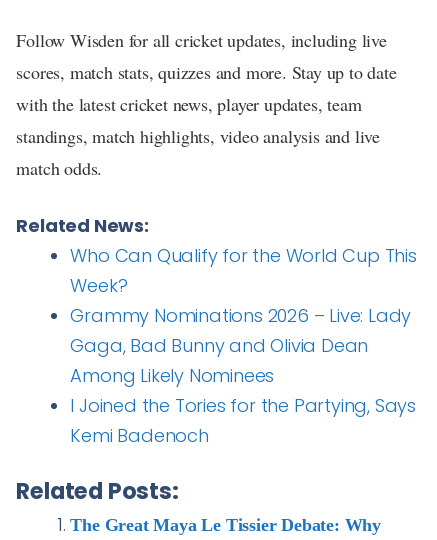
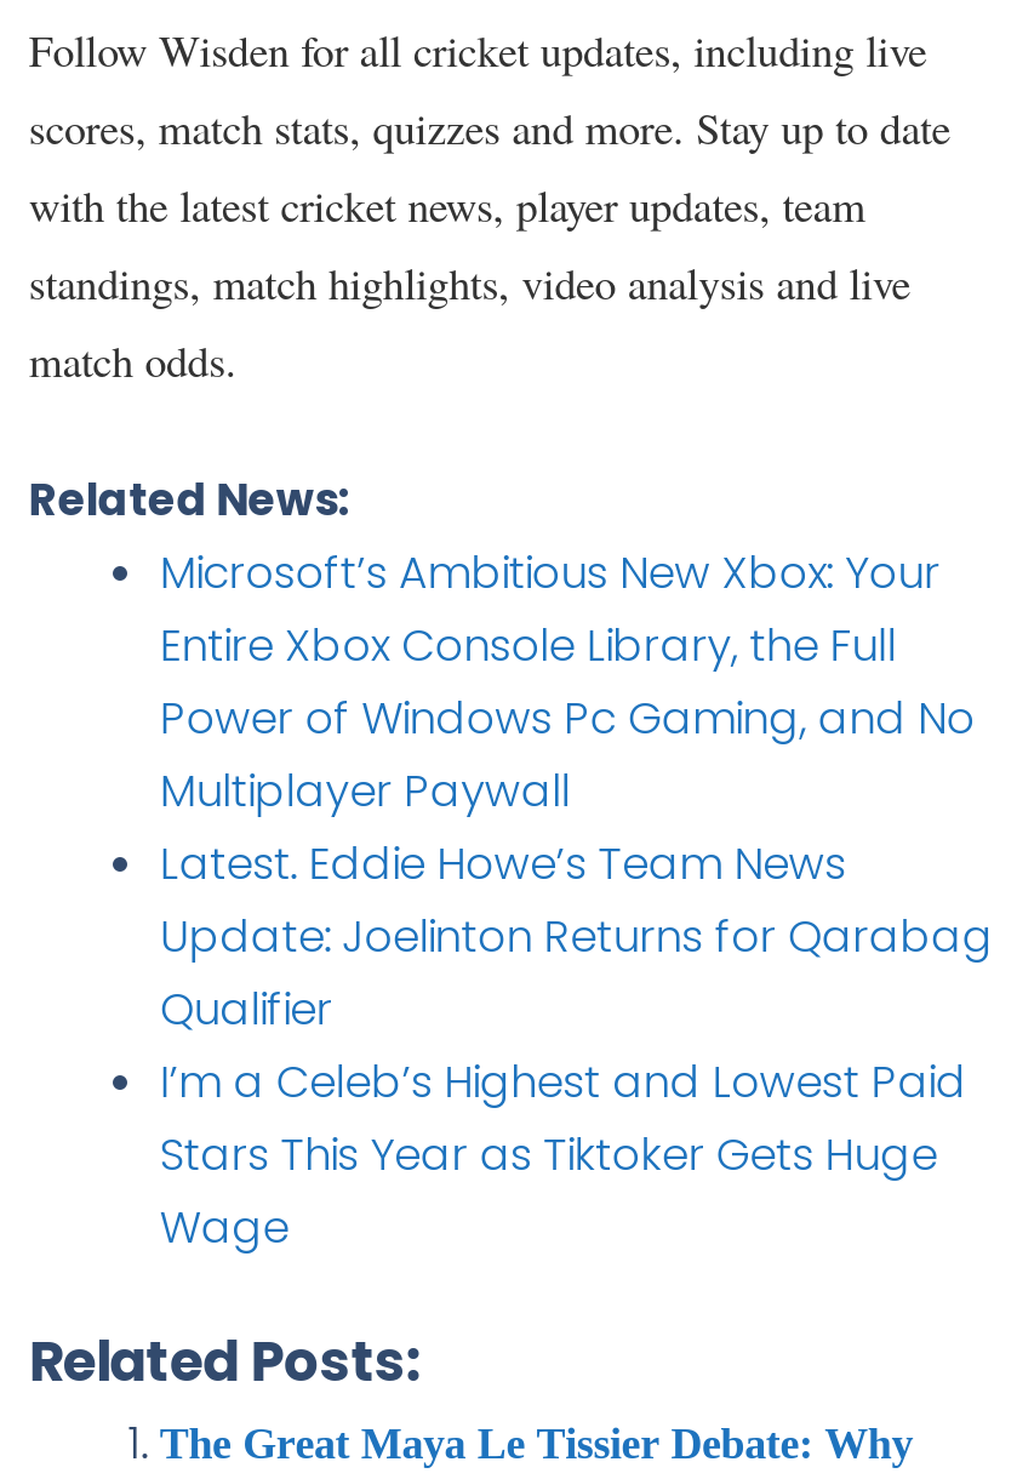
- Who Can Qualify for the World Cup This
- Week?
- Grammy Nominations 2026 – Live: Lady
- Gaga, Bad Bunny and Olivia Dean
- Among Likely Nominees
- I Joined the Tories for the Partying, Says
- Kemi Badenoch
+ Microsoft’s Ambitious New Xbox: Your
+ Entire Xbox Console Library, the Full
+ Power of Windows Pc Gaming, and No
+ Multiplayer Paywall
+ Latest. Eddie Howe’s Team News
+ Update: Joelinton Returns for Qarabag
+ Qualifier
+ I’m a Celeb’s Highest and Lowest Paid
+ Stars This Year as Tiktoker Gets Huge
+ Wage
